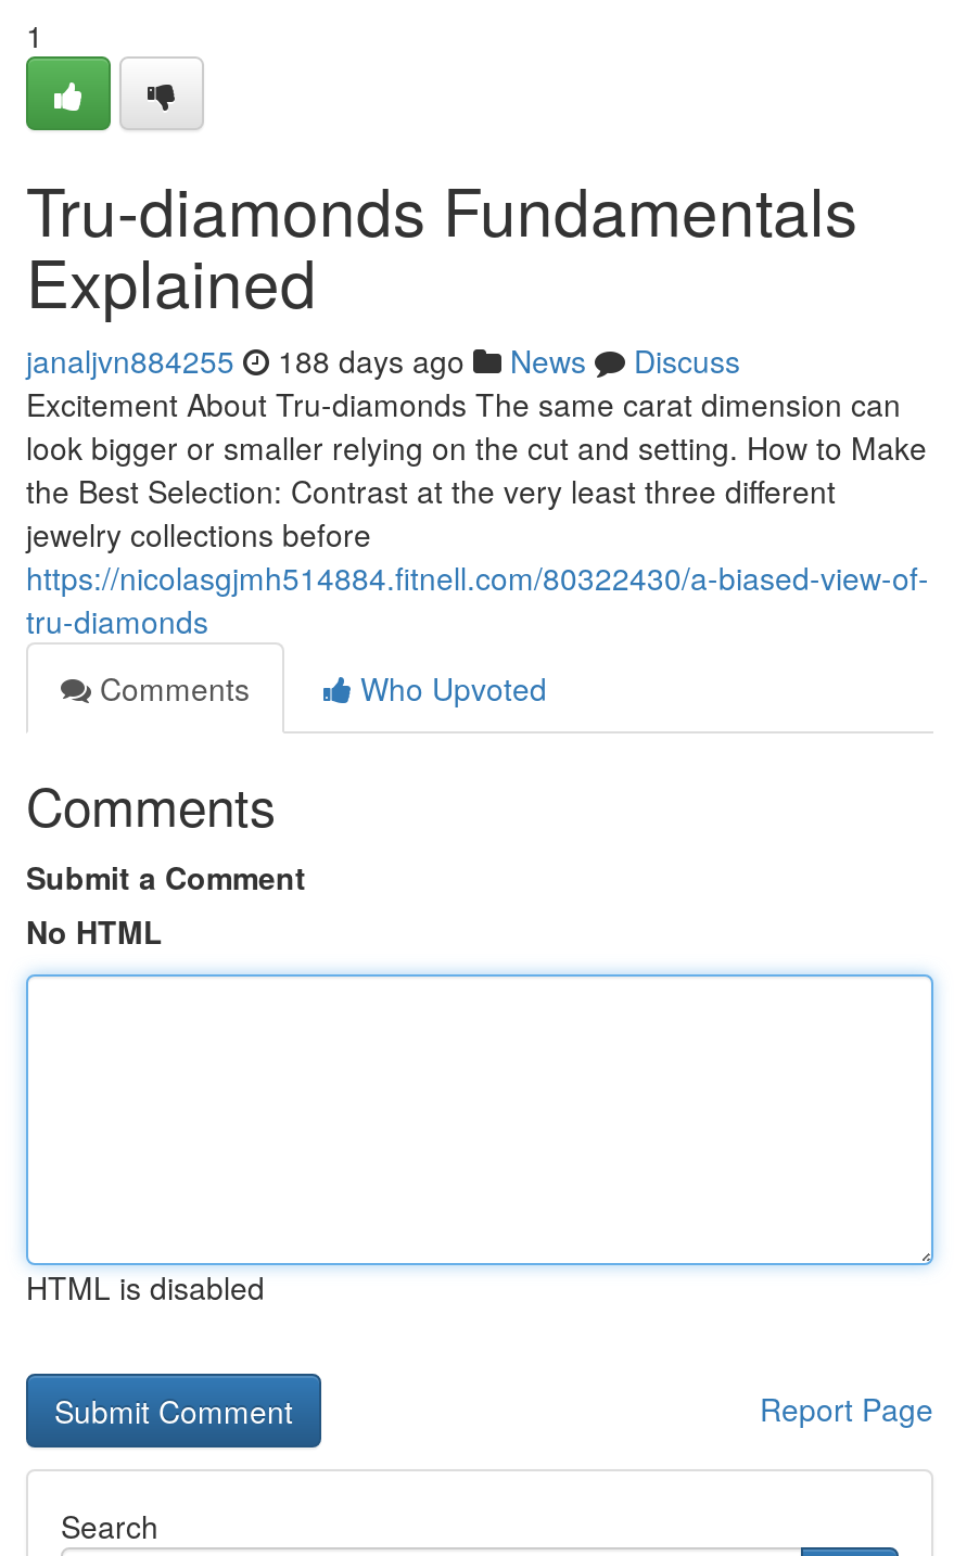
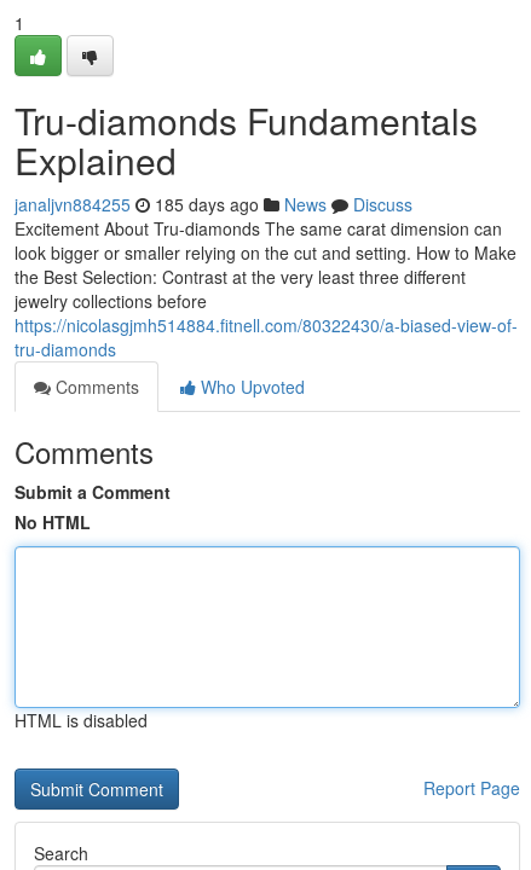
- janaljvn884255 188 days ago News Discuss
+ janaljvn884255 185 days ago News Discuss
